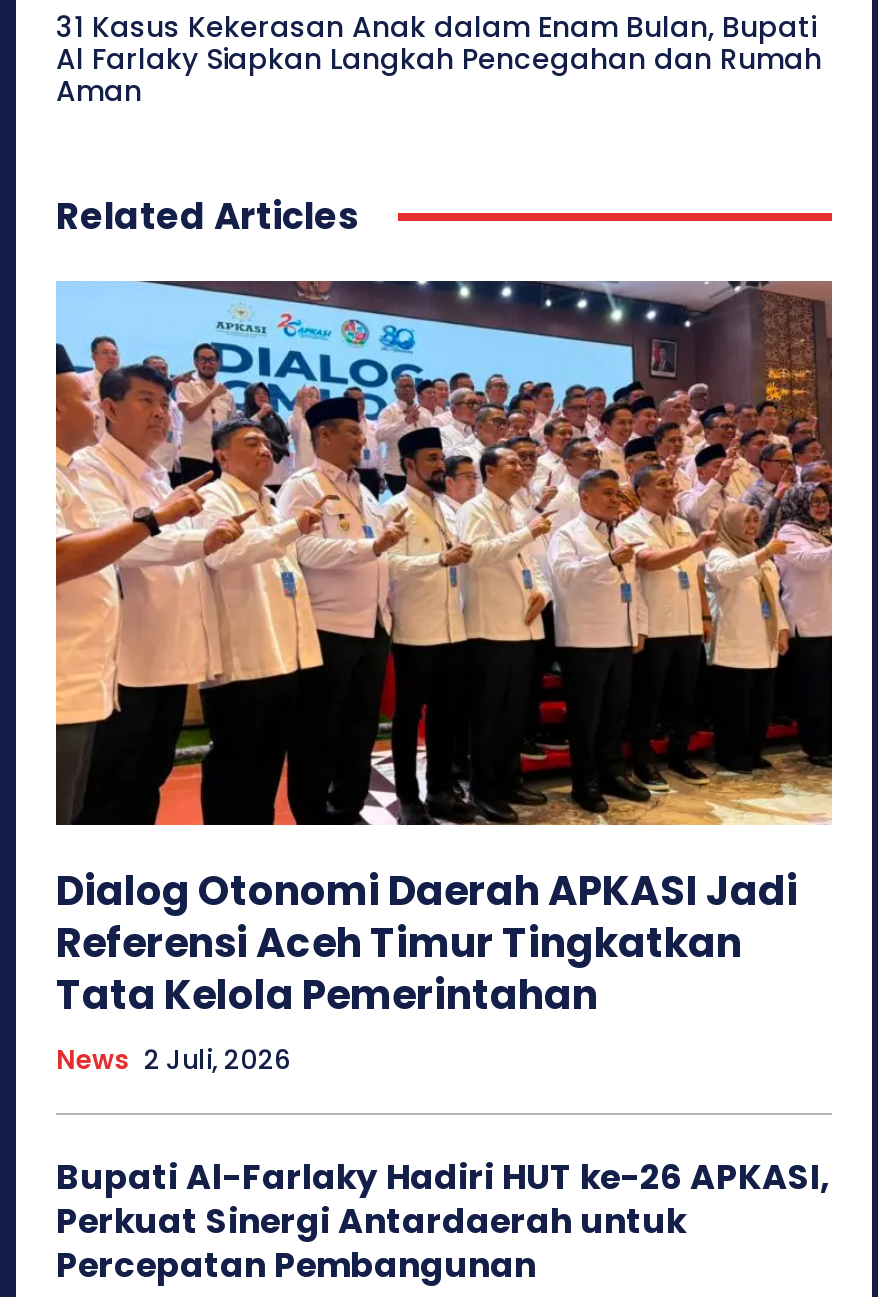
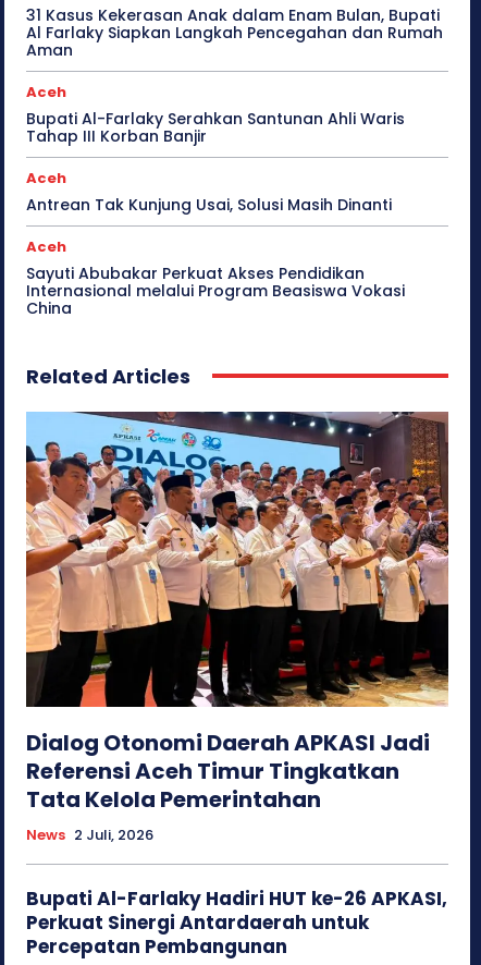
+ Aceh
+ Bupati Al-Farlaky Serahkan Santunan Ahli Waris
+ Tahap III Korban Banjir
+ Aceh
+ Antrean Tak Kunjung Usai, Solusi Masih Dinanti
+ Aceh
+ Sayuti Abubakar Perkuat Akses Pendidikan
+ Internasional melalui Program Beasiswa Vokasi
+ China
